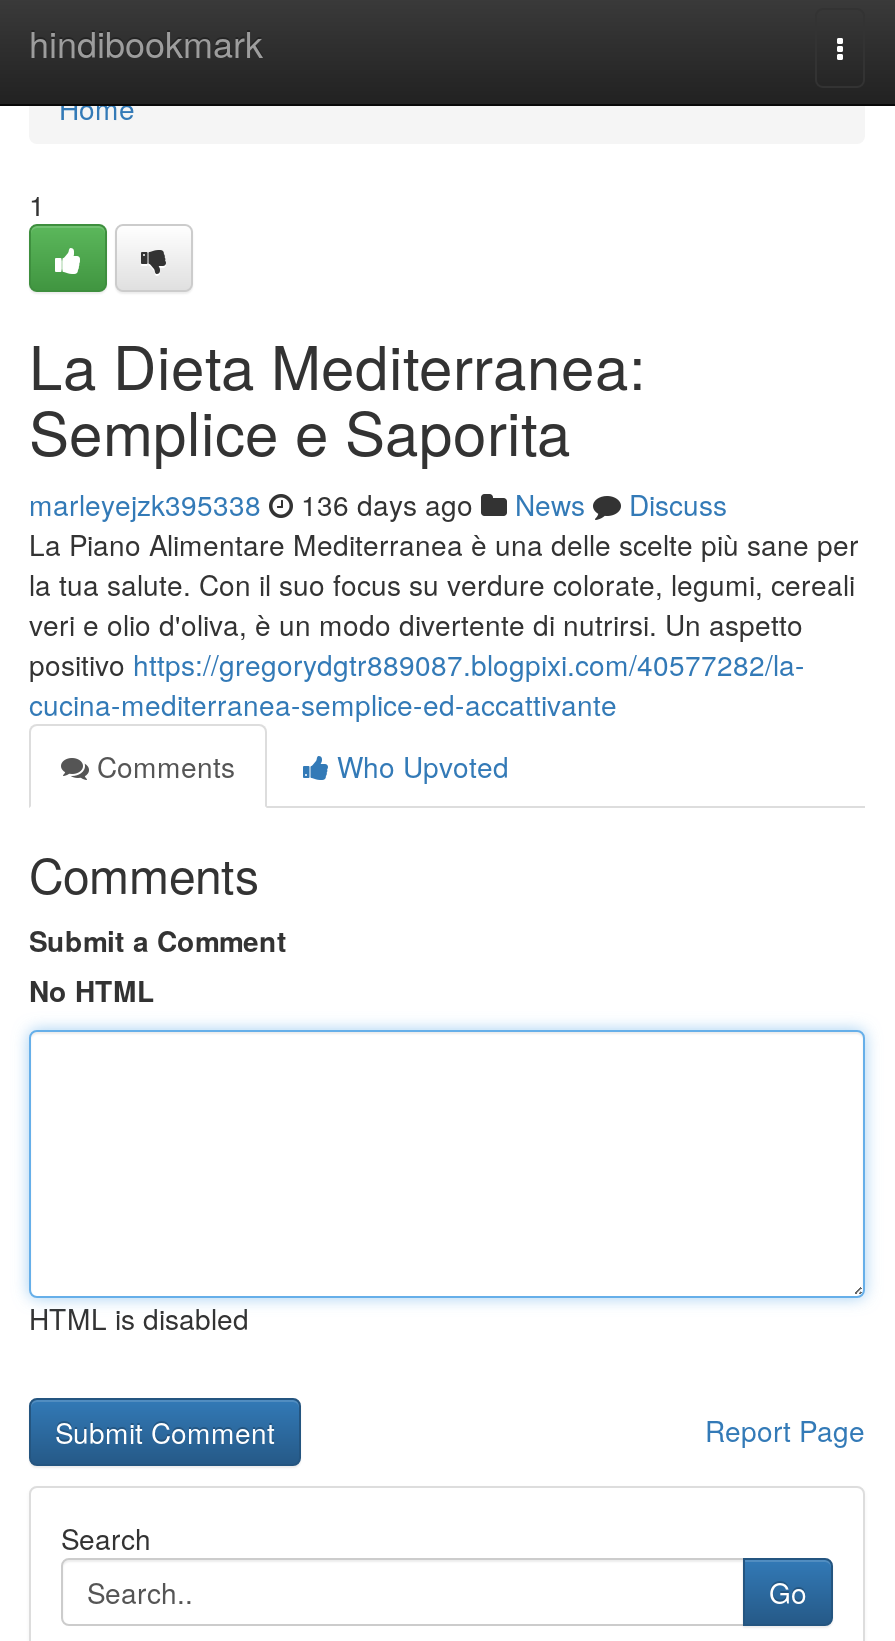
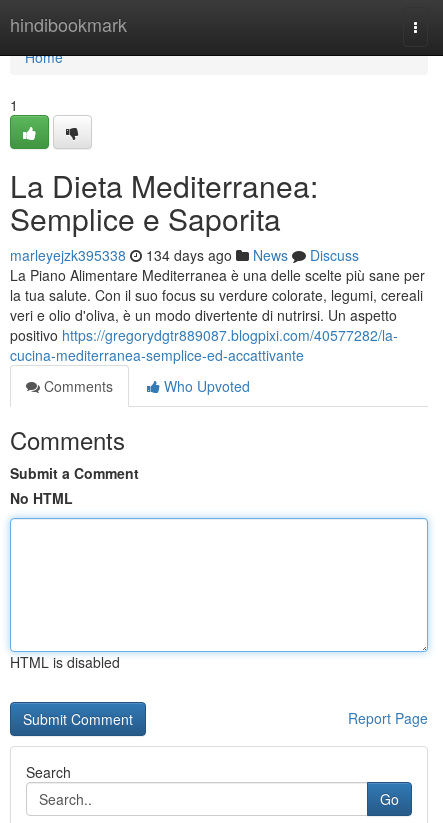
- marleyejzk395338 136 days ago News Discuss
+ marleyejzk395338 134 days ago News Discuss
